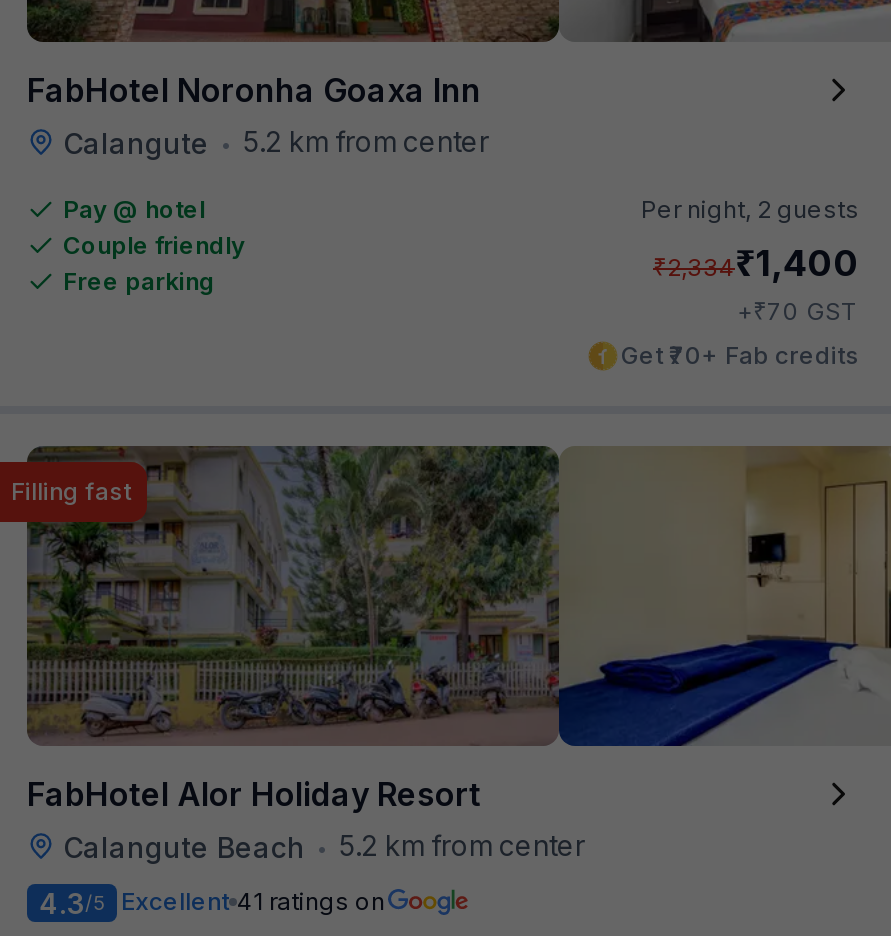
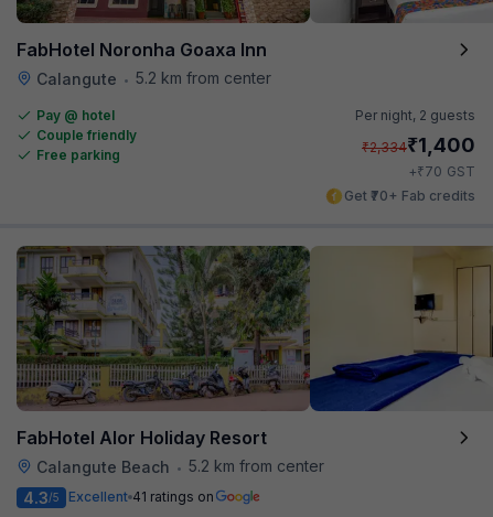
- Filling fast
